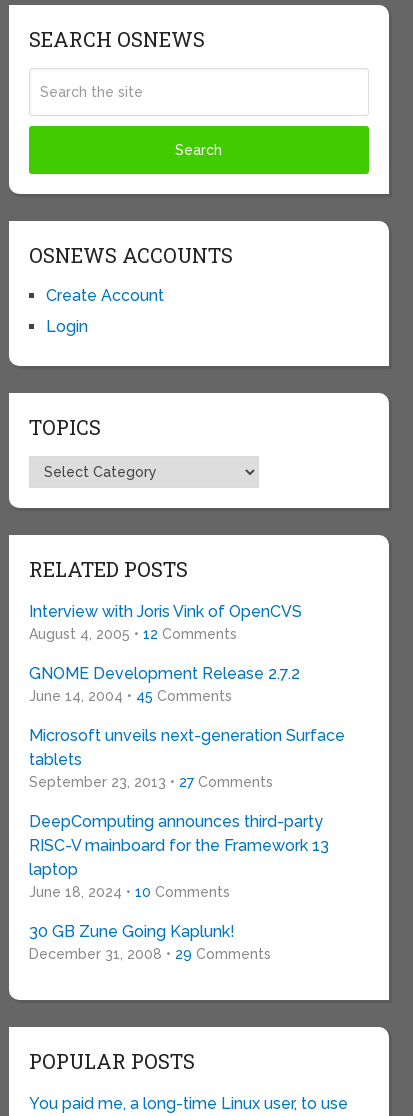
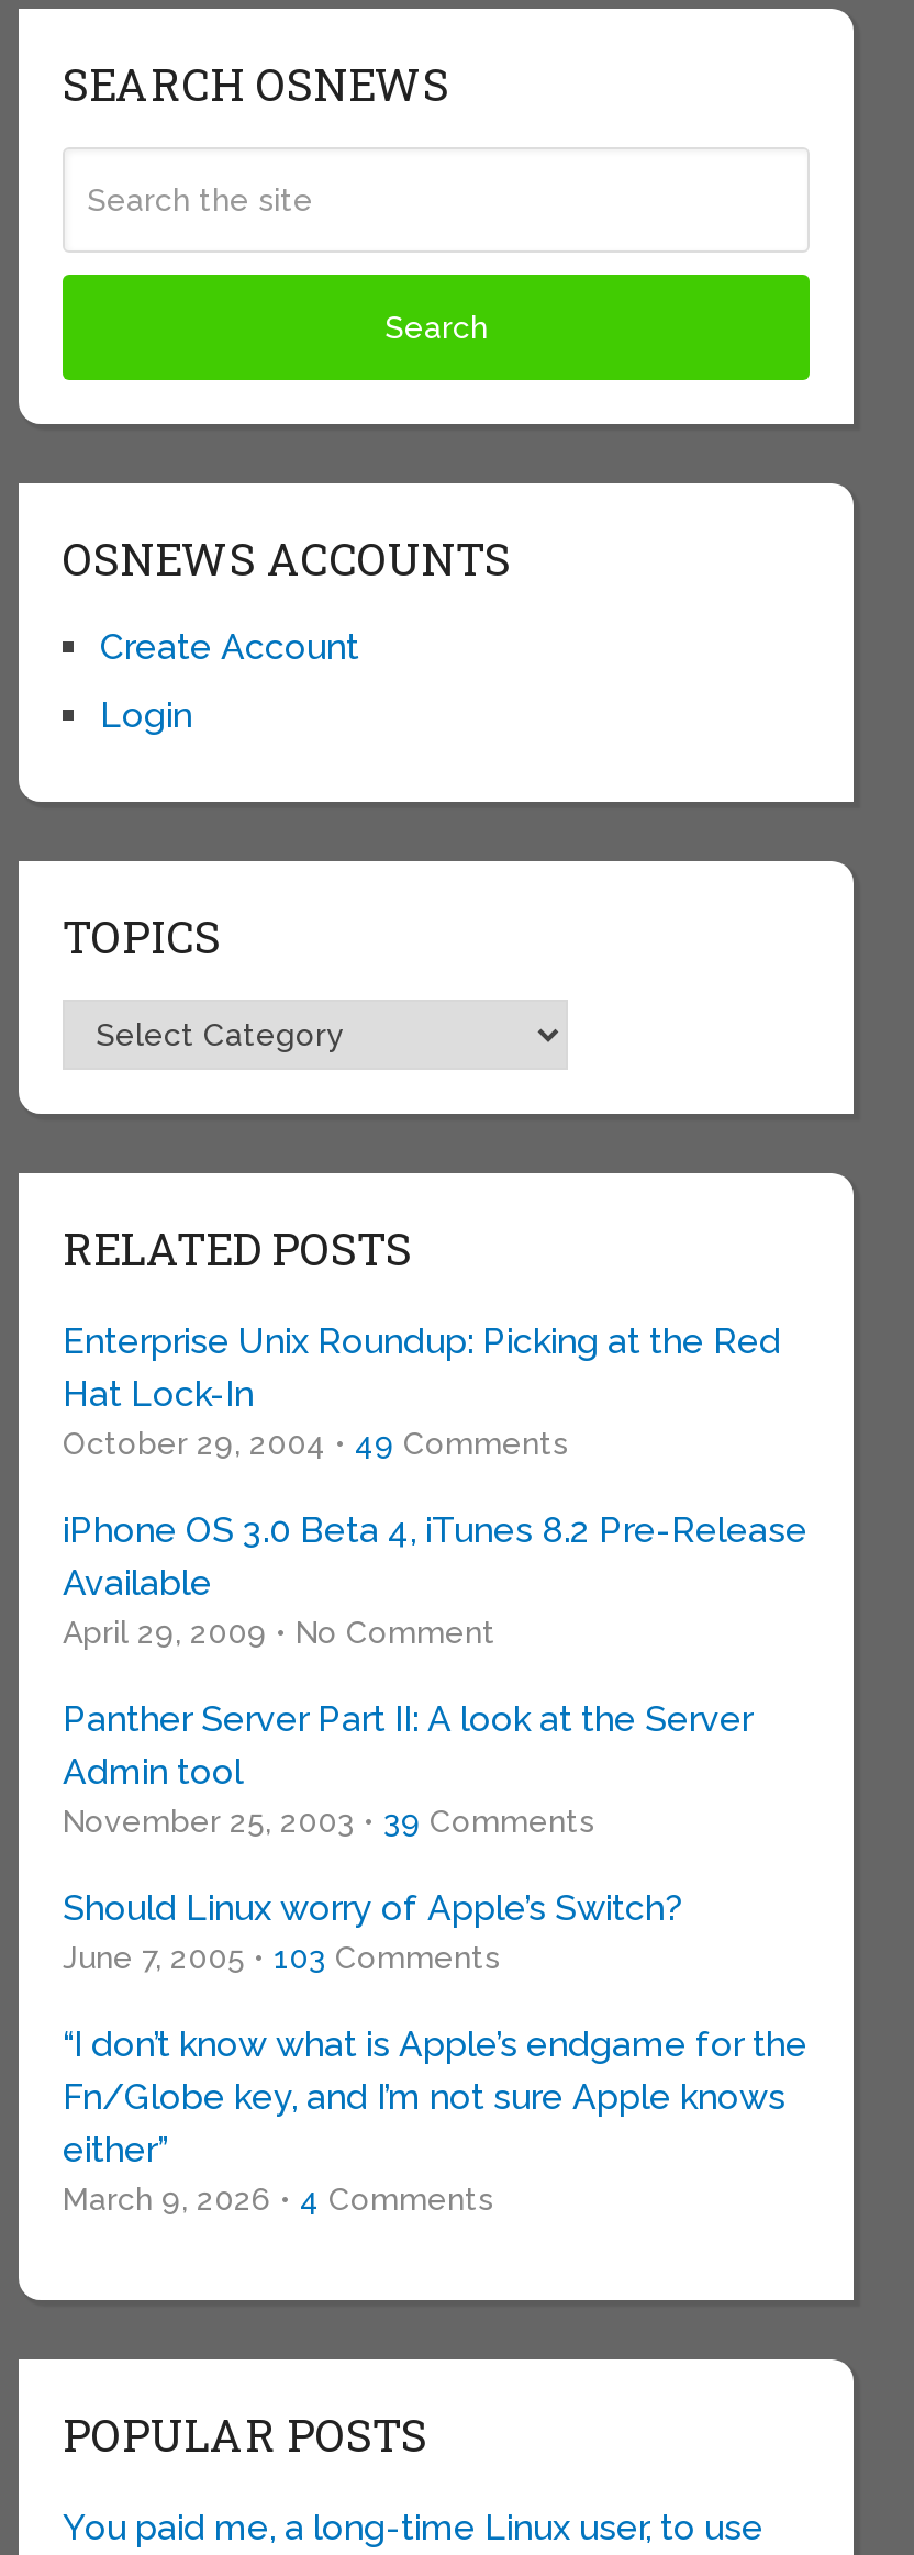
- Interview with Joris Vink of OpenCVS
- August 4, 2005 • 12 Comments
+ Enterprise Unix Roundup: Picking at the Red
+ Hat Lock-In
+ October 29, 2004 • 49 Comments

- GNOME Development Release 2.7.2
- June 14, 2004 • 45 Comments
+ iPhone OS 3.0 Beta 4, iTunes 8.2 Pre-Release
+ Available
+ April 29, 2009 • No Comment

- Microsoft unveils next-generation Surface
- tablets
- September 23, 2013 • 27 Comments
+ Panther Server Part II: A look at the Server
+ Admin tool
+ November 25, 2003 • 39 Comments

- DeepComputing announces third-party
- RISC-V mainboard for the Framework 13
- laptop
- June 18, 2024 • 10 Comments
+ Should Linux worry of Apple’s Switch?
+ June 7, 2005 • 103 Comments

- 30 GB Zune Going Kaplunk!
- December 31, 2008 • 29 Comments
+ “I don’t know what is Apple’s endgame for the
+ Fn/Globe key, and I’m not sure Apple knows
+ either”
+ March 9, 2026 • 4 Comments
